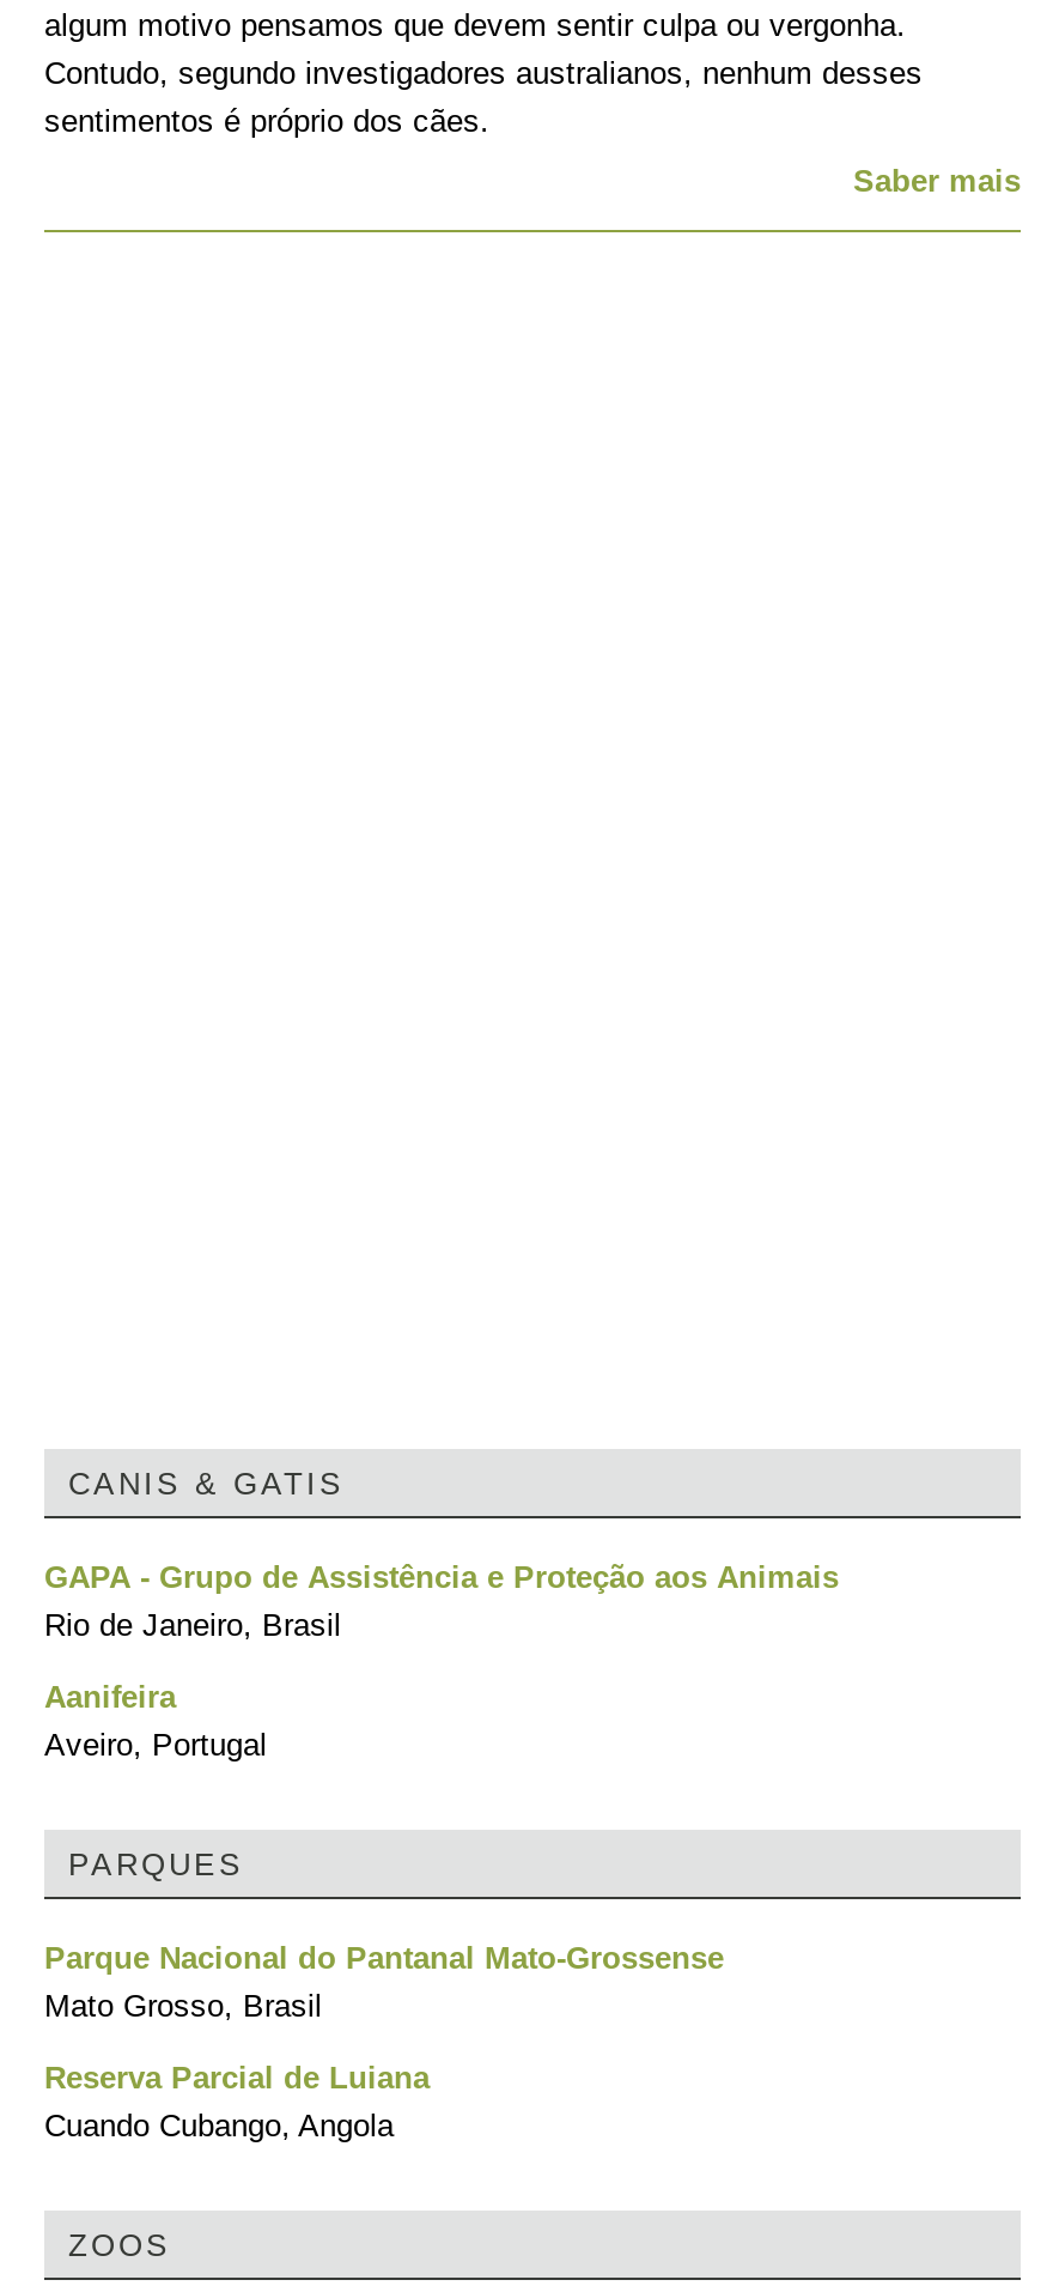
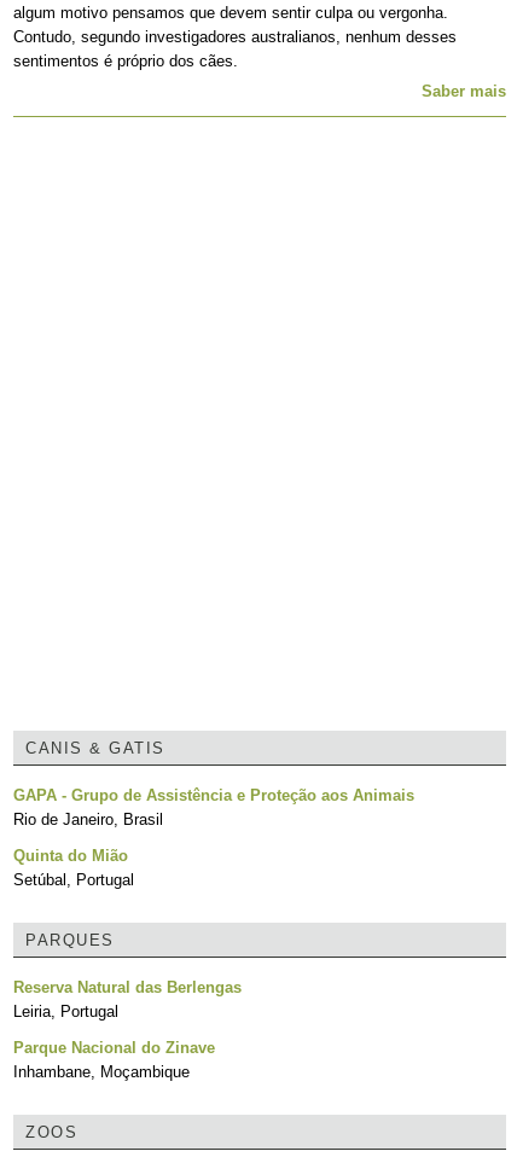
- Aanifeira
- Aveiro, Portugal
+ Quinta do Mião
+ Setúbal, Portugal

- Parque Nacional do Pantanal Mato-Grossense
- Mato Grosso, Brasil
+ Reserva Natural das Berlengas
+ Leiria, Portugal

- Reserva Parcial de Luiana
- Cuando Cubango, Angola
+ Parque Nacional do Zinave
+ Inhambane, Moçambique
